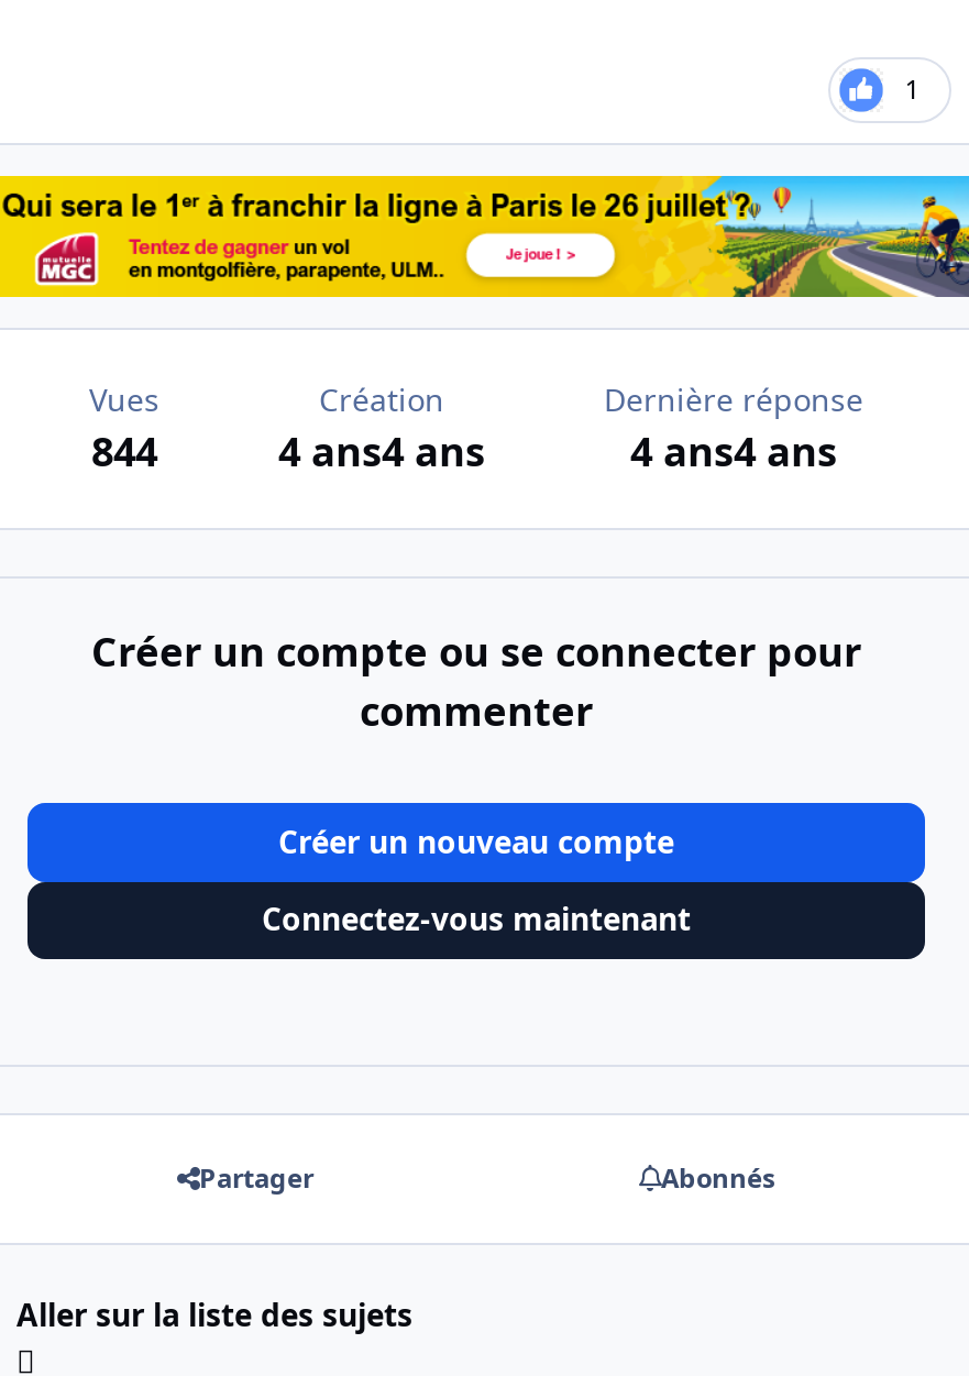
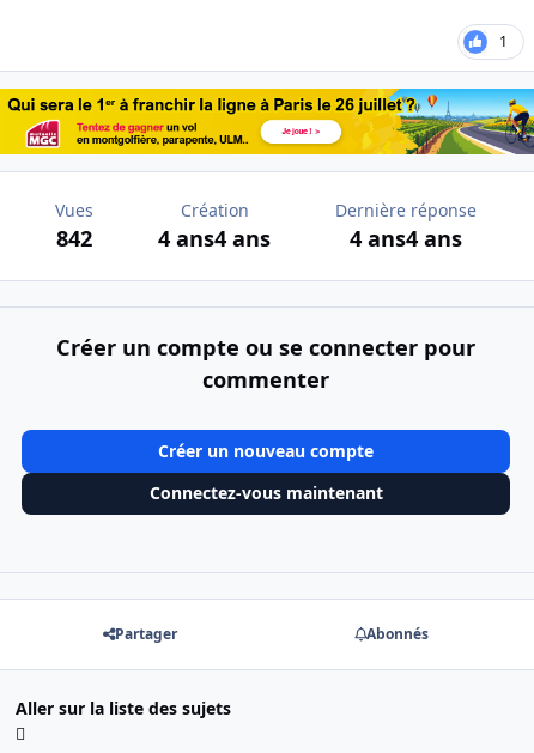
- 844
+ 842
